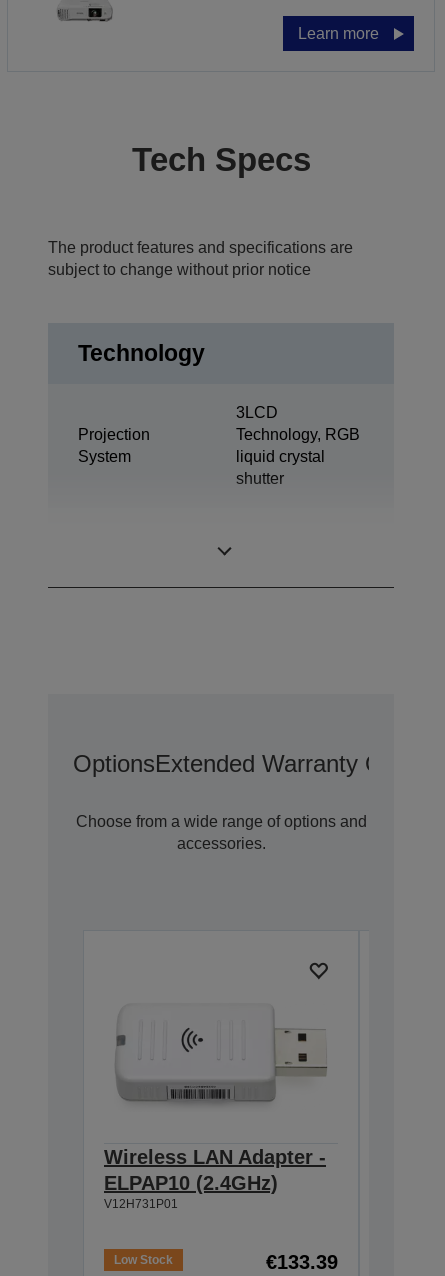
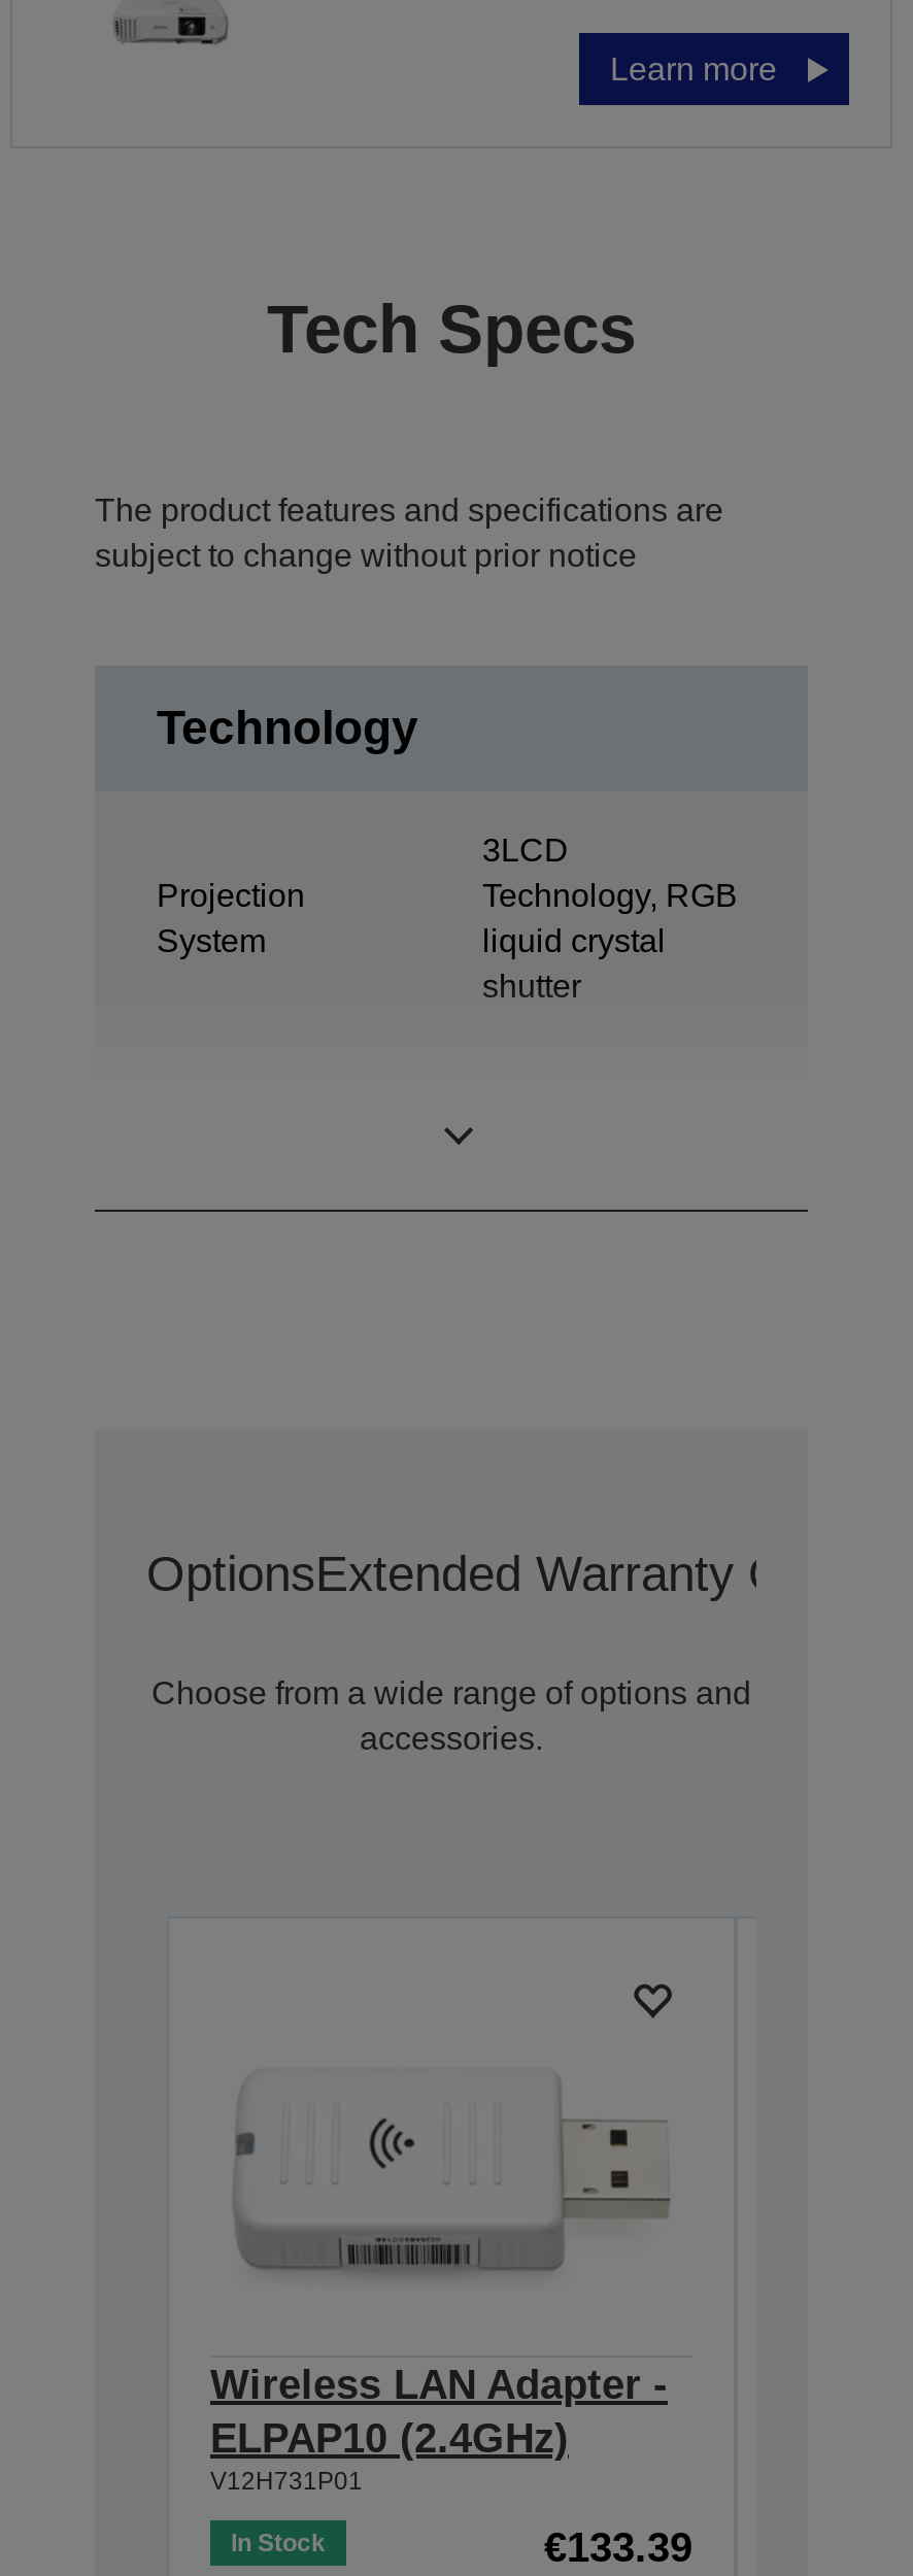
- Low Stock
+ In Stock
